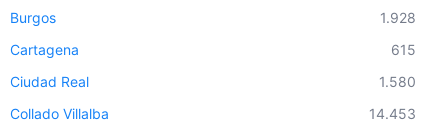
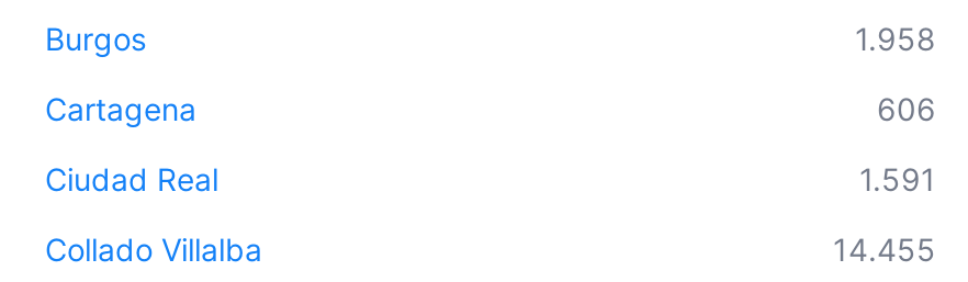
- 1.928
+ 1.958

- 615
+ 606

- 1.580
+ 1.591

- 14.453
+ 14.455
